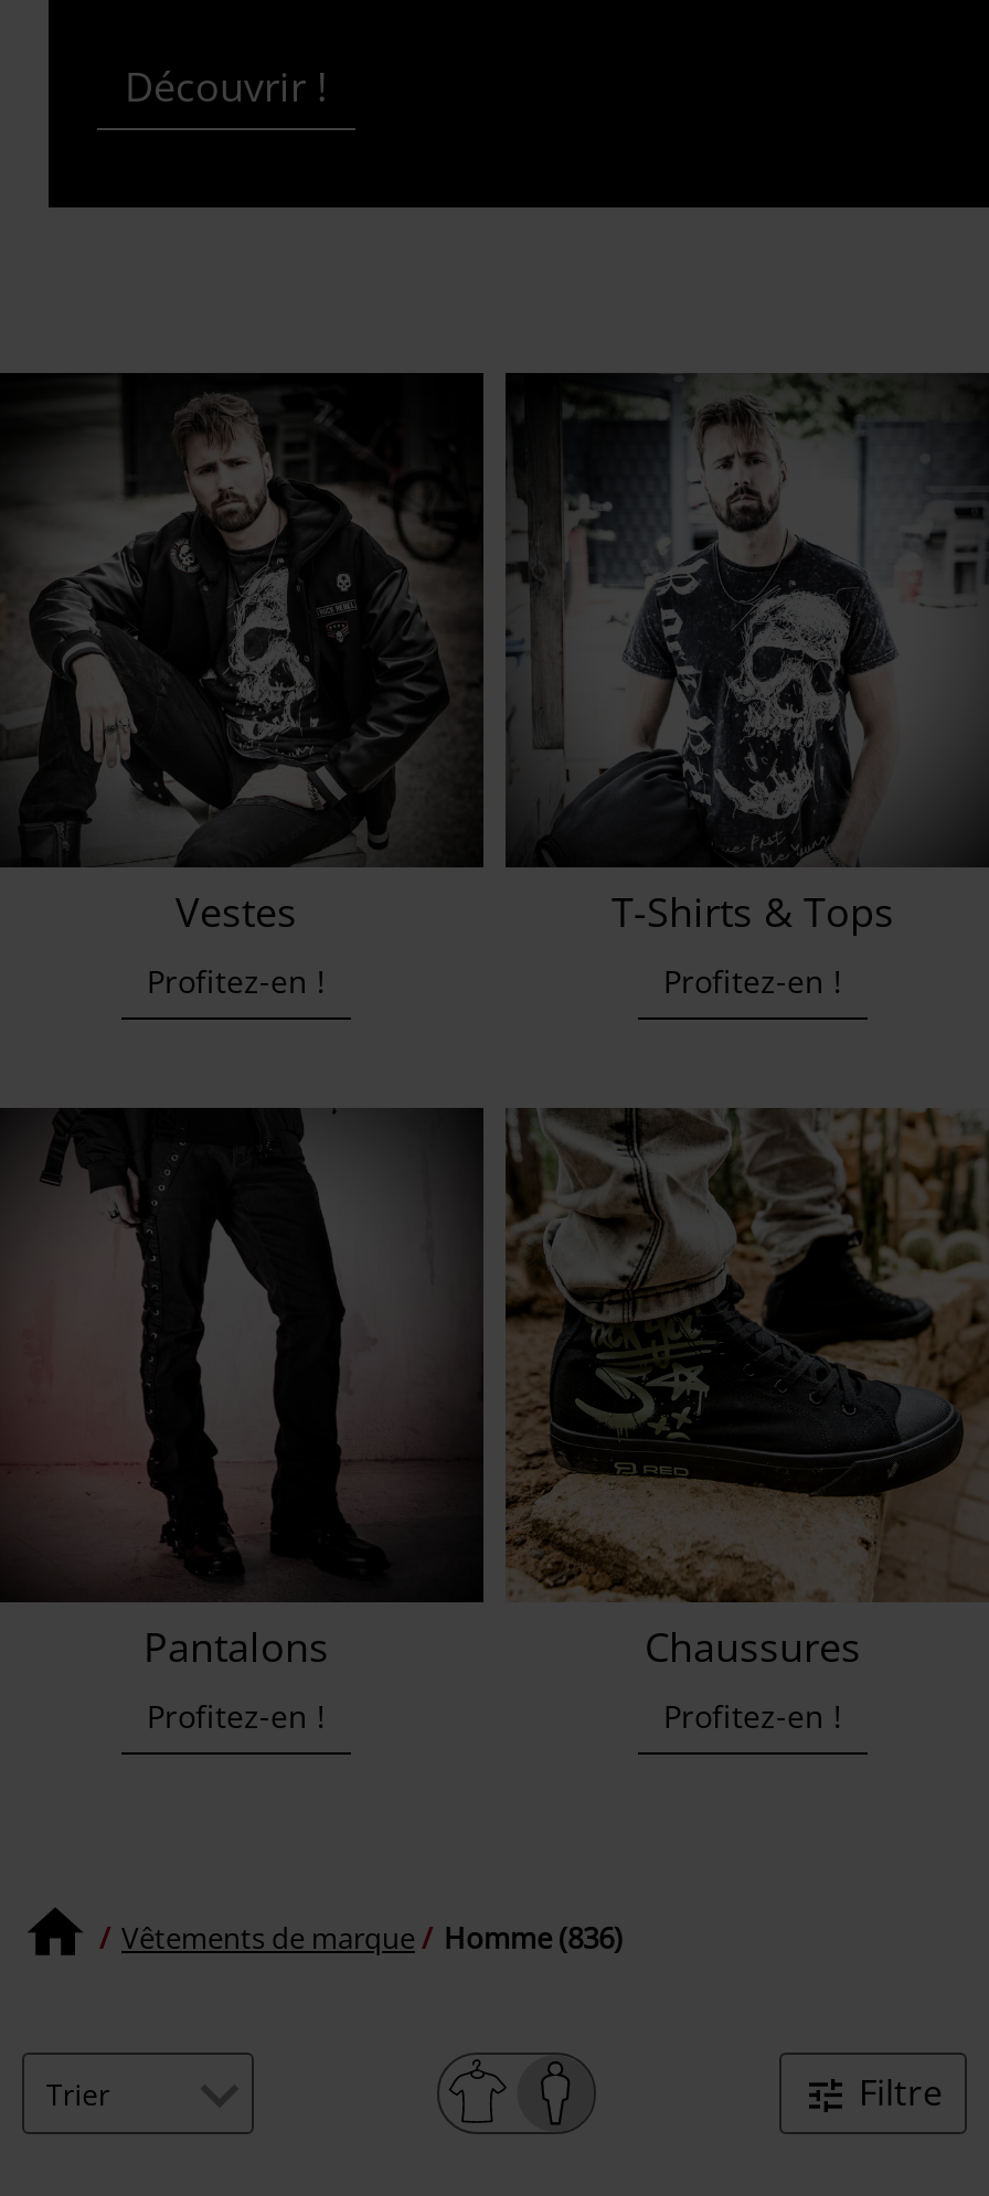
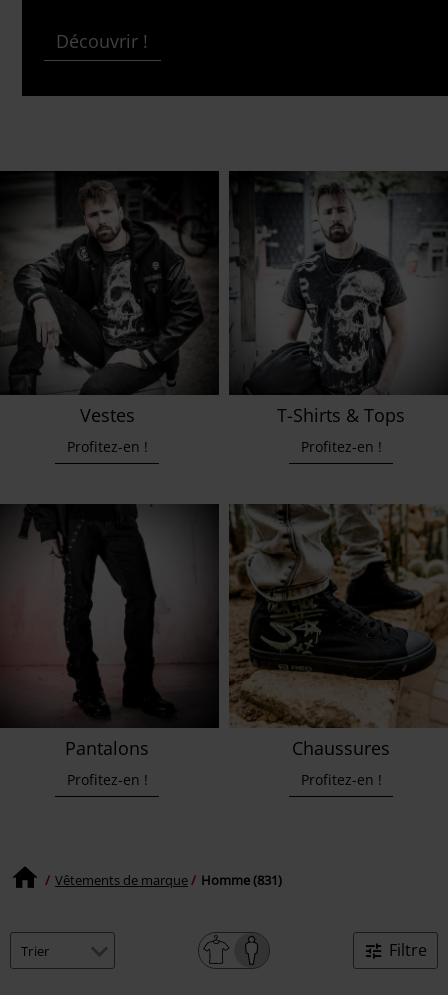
- Vêtements de marque Homme (836)
+ Vêtements de marque Homme (831)
